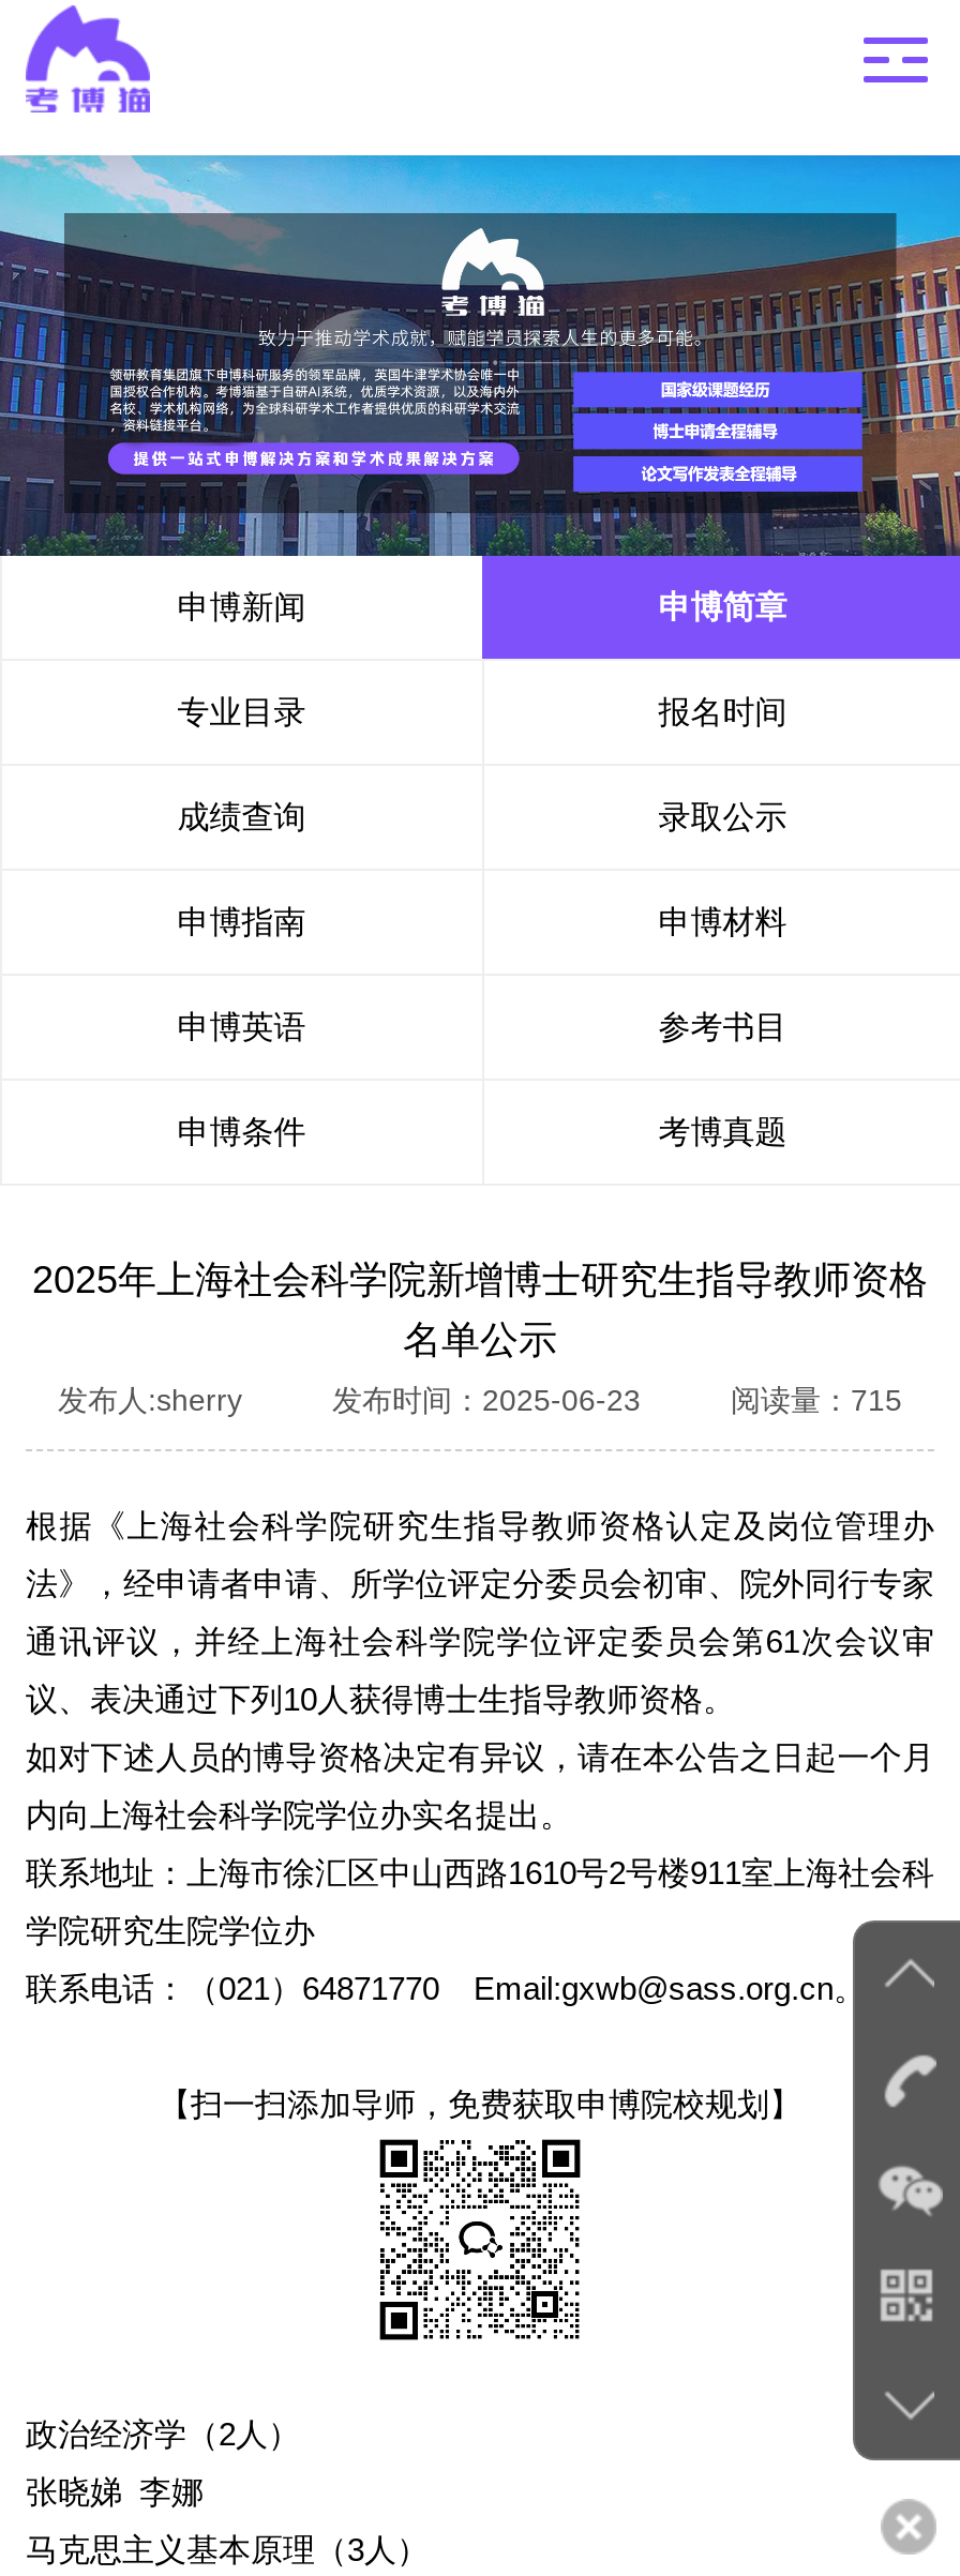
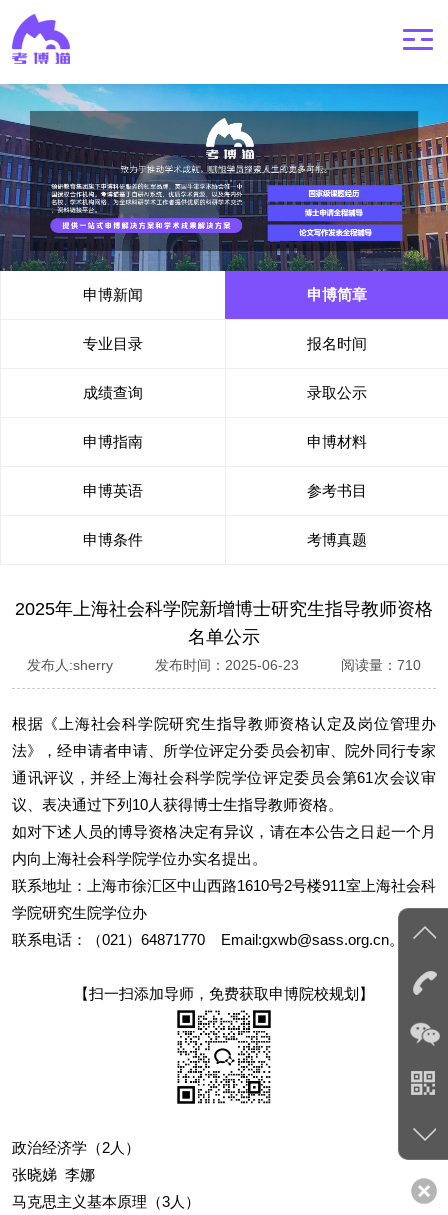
- 发布人:sherry 发布时间：2025-06-23 阅读量：715
+ 发布人:sherry 发布时间：2025-06-23 阅读量：710
